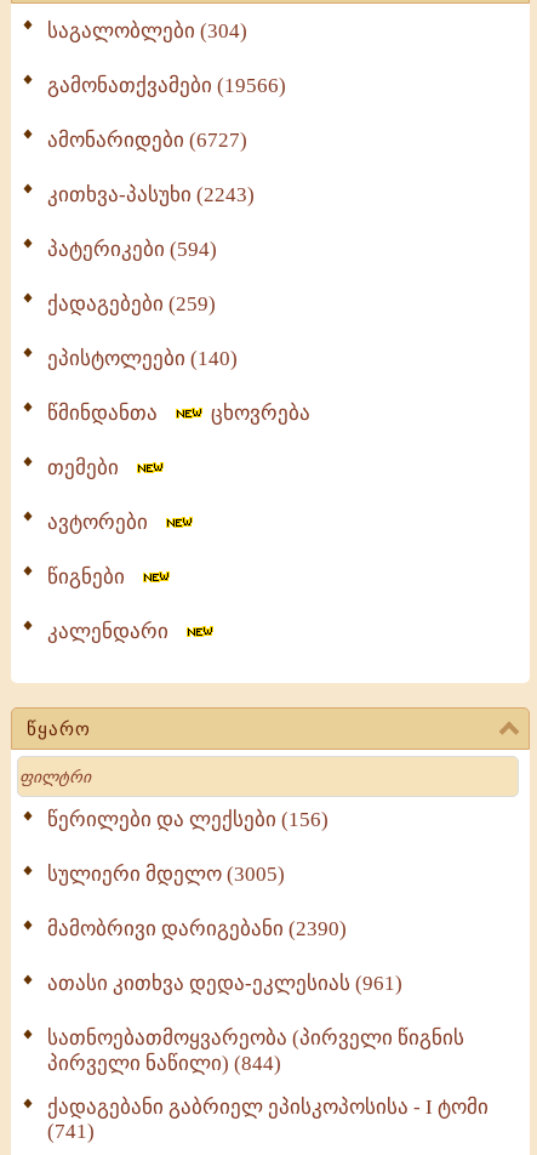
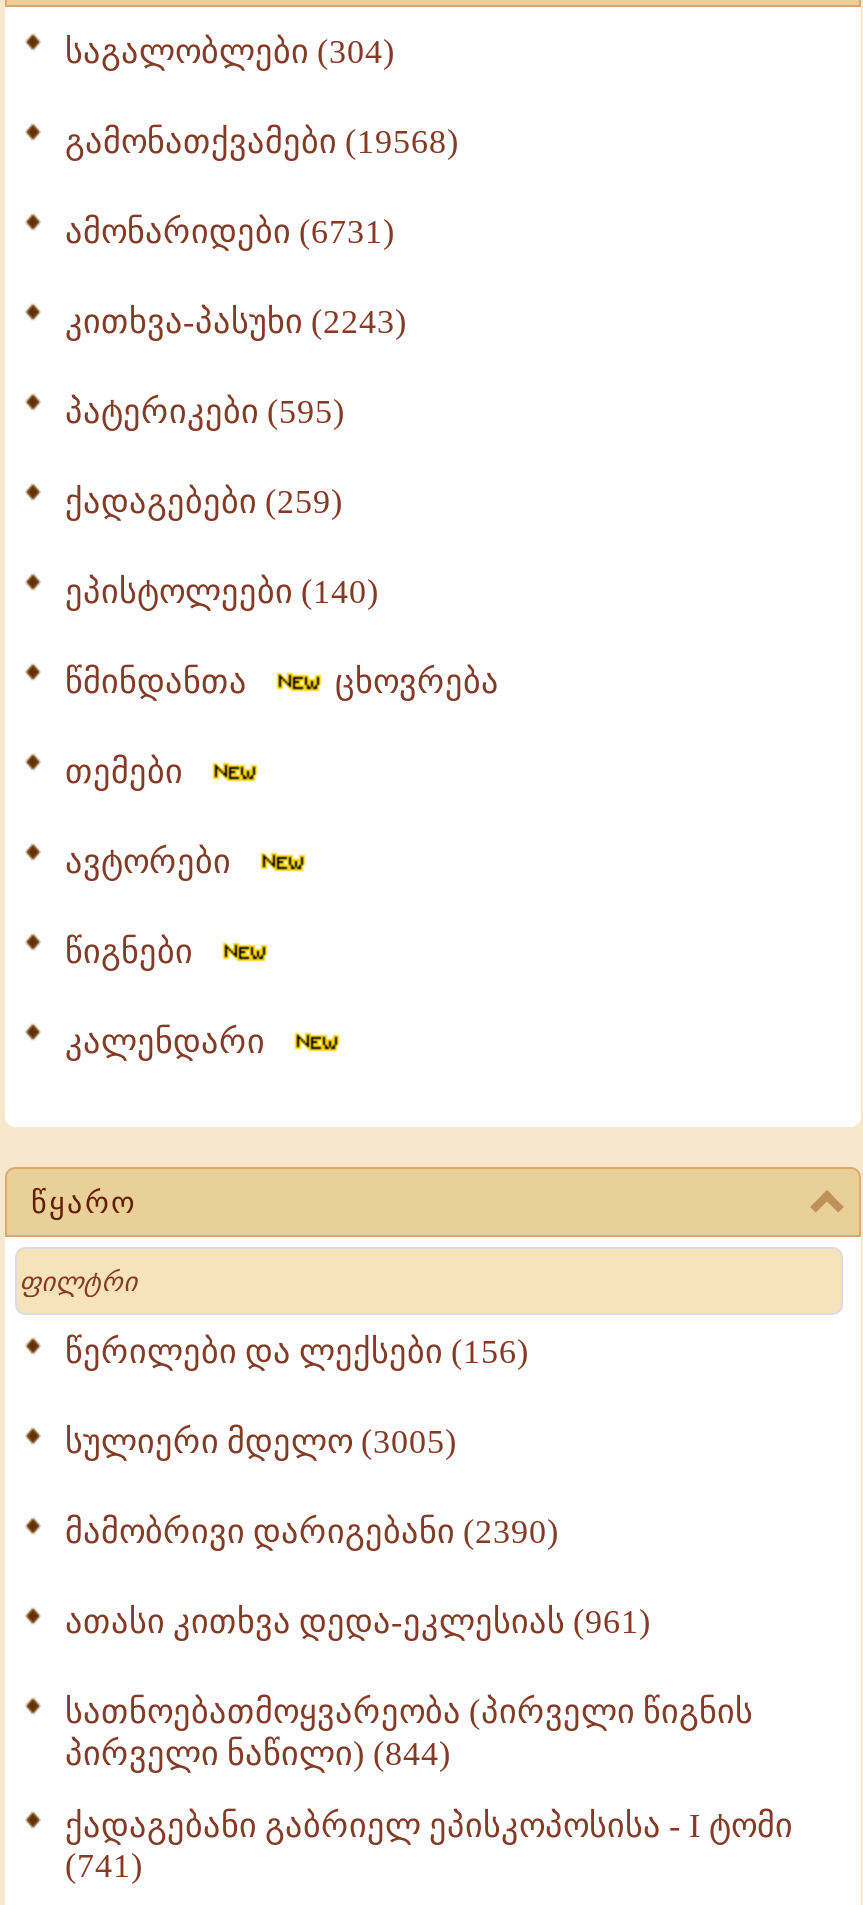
- გამონათქვამები (19566)
+ გამონათქვამები (19568)

- ამონარიდები (6727)
+ ამონარიდები (6731)

- პატერიკები (594)
+ პატერიკები (595)
